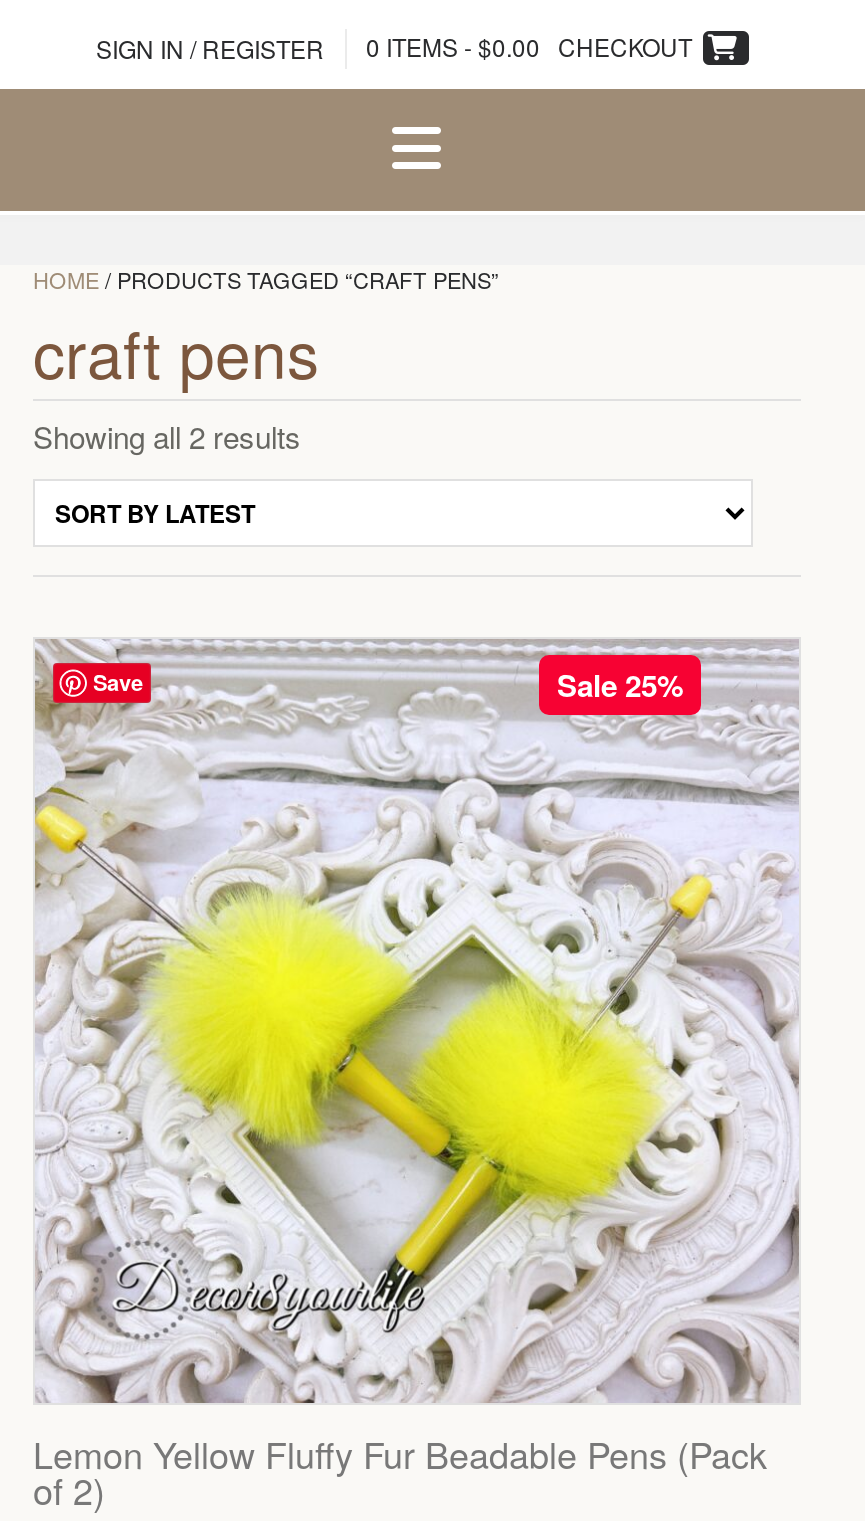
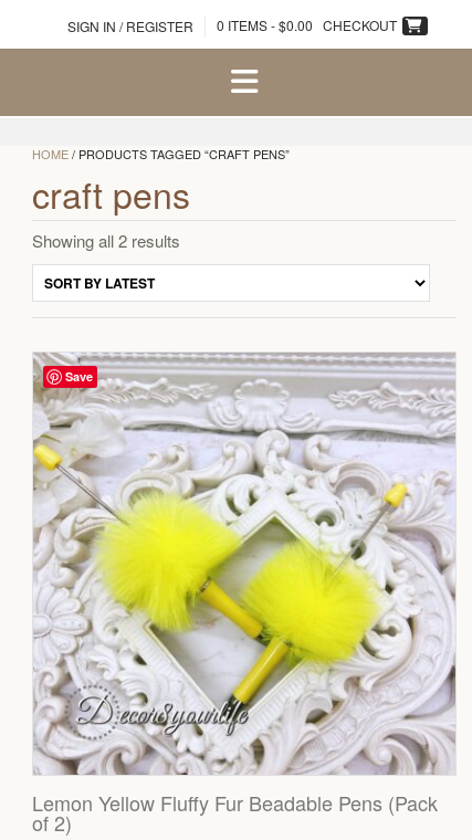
- Sale 25%
